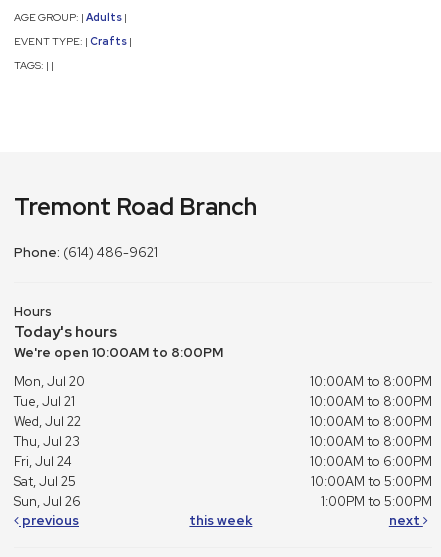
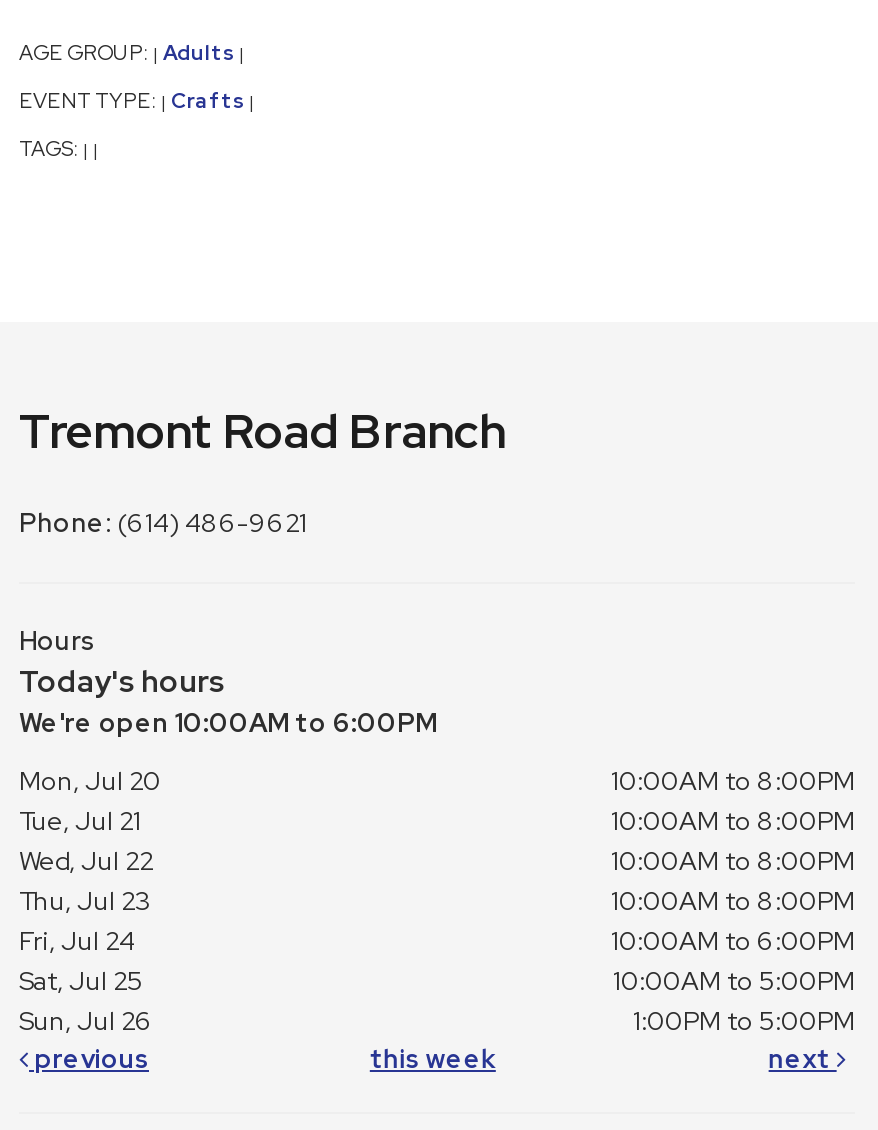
- We're open 10:00AM to 8:00PM
+ We're open 10:00AM to 6:00PM
